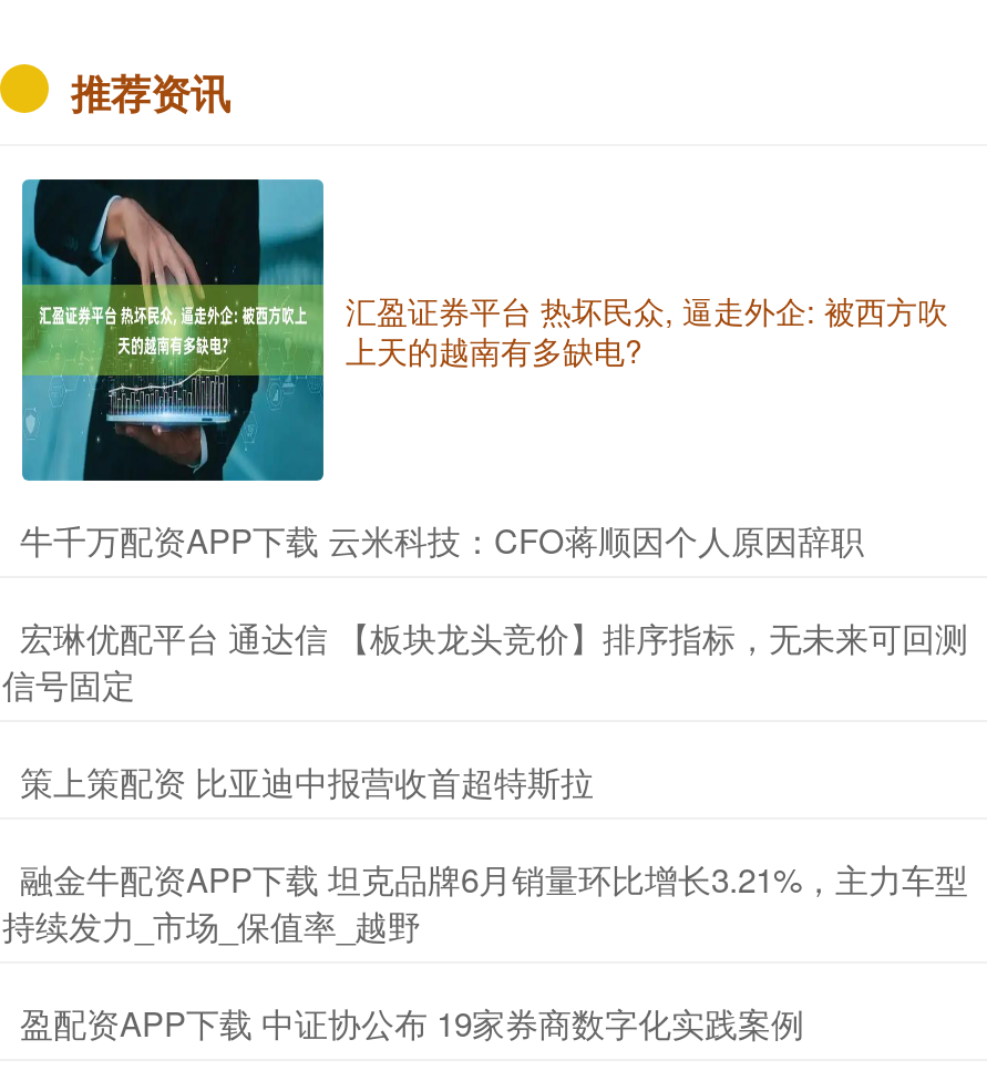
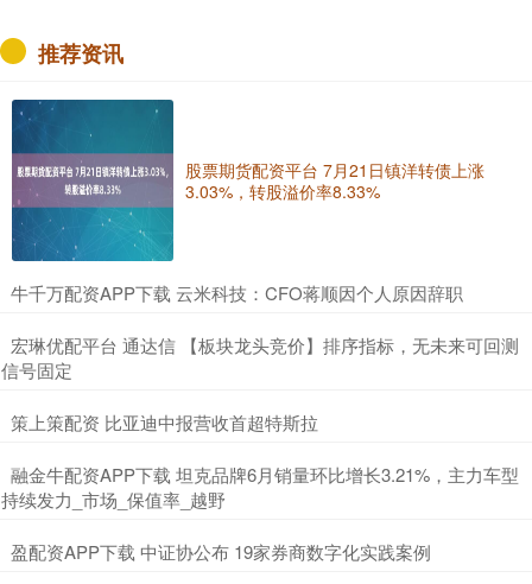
- [image]
- 汇盈证券平台 热坏民众, 逼走外企: 被西方吹
- 上天的越南有多缺电?
+ [image]
+ 股票期货配资平台 7月21日镇洋转债上涨
+ 3.03%，转股溢价率8.33%
